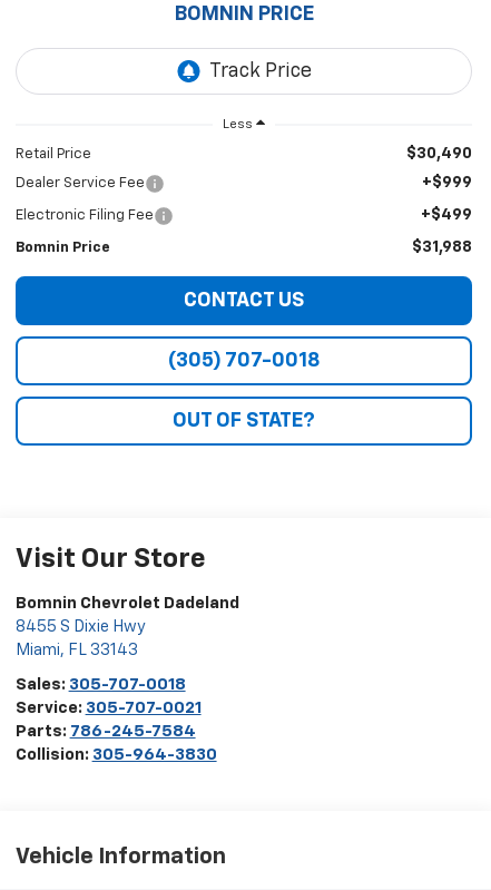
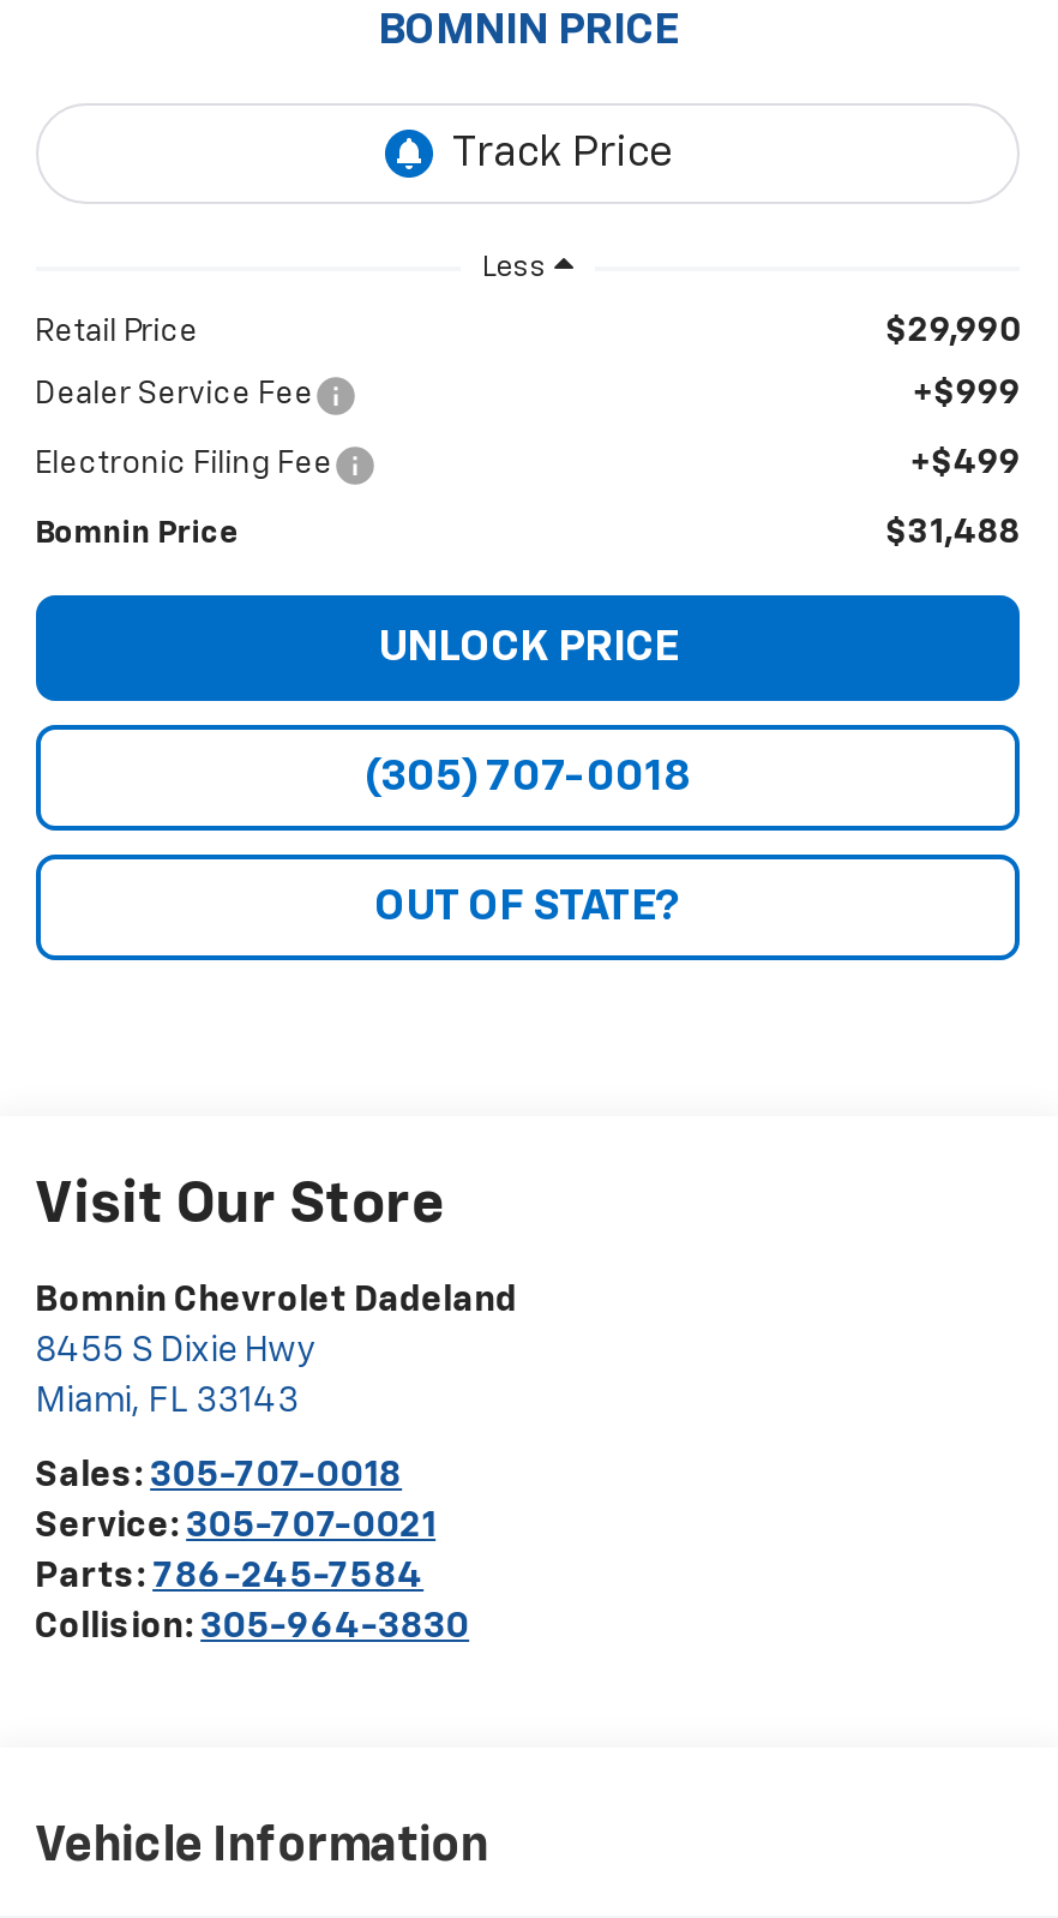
- $30,490
+ $29,990

- $31,988
+ $31,488

- CONTACT US
+ UNLOCK PRICE
